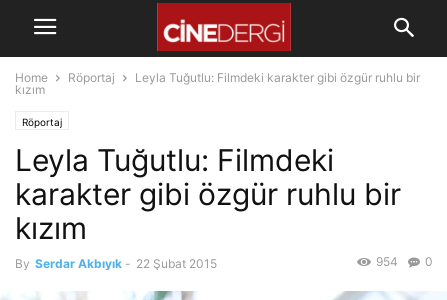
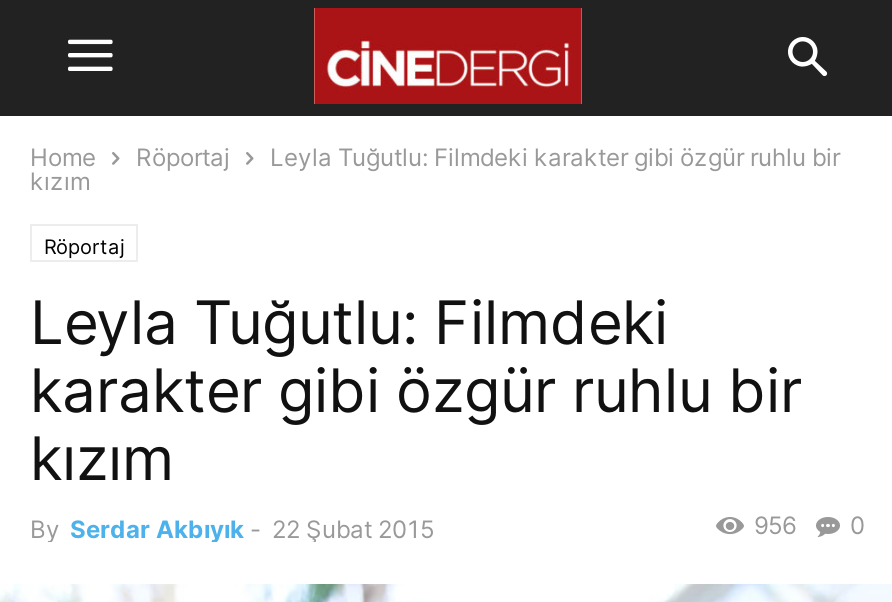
- 954 0
+ 956 0
